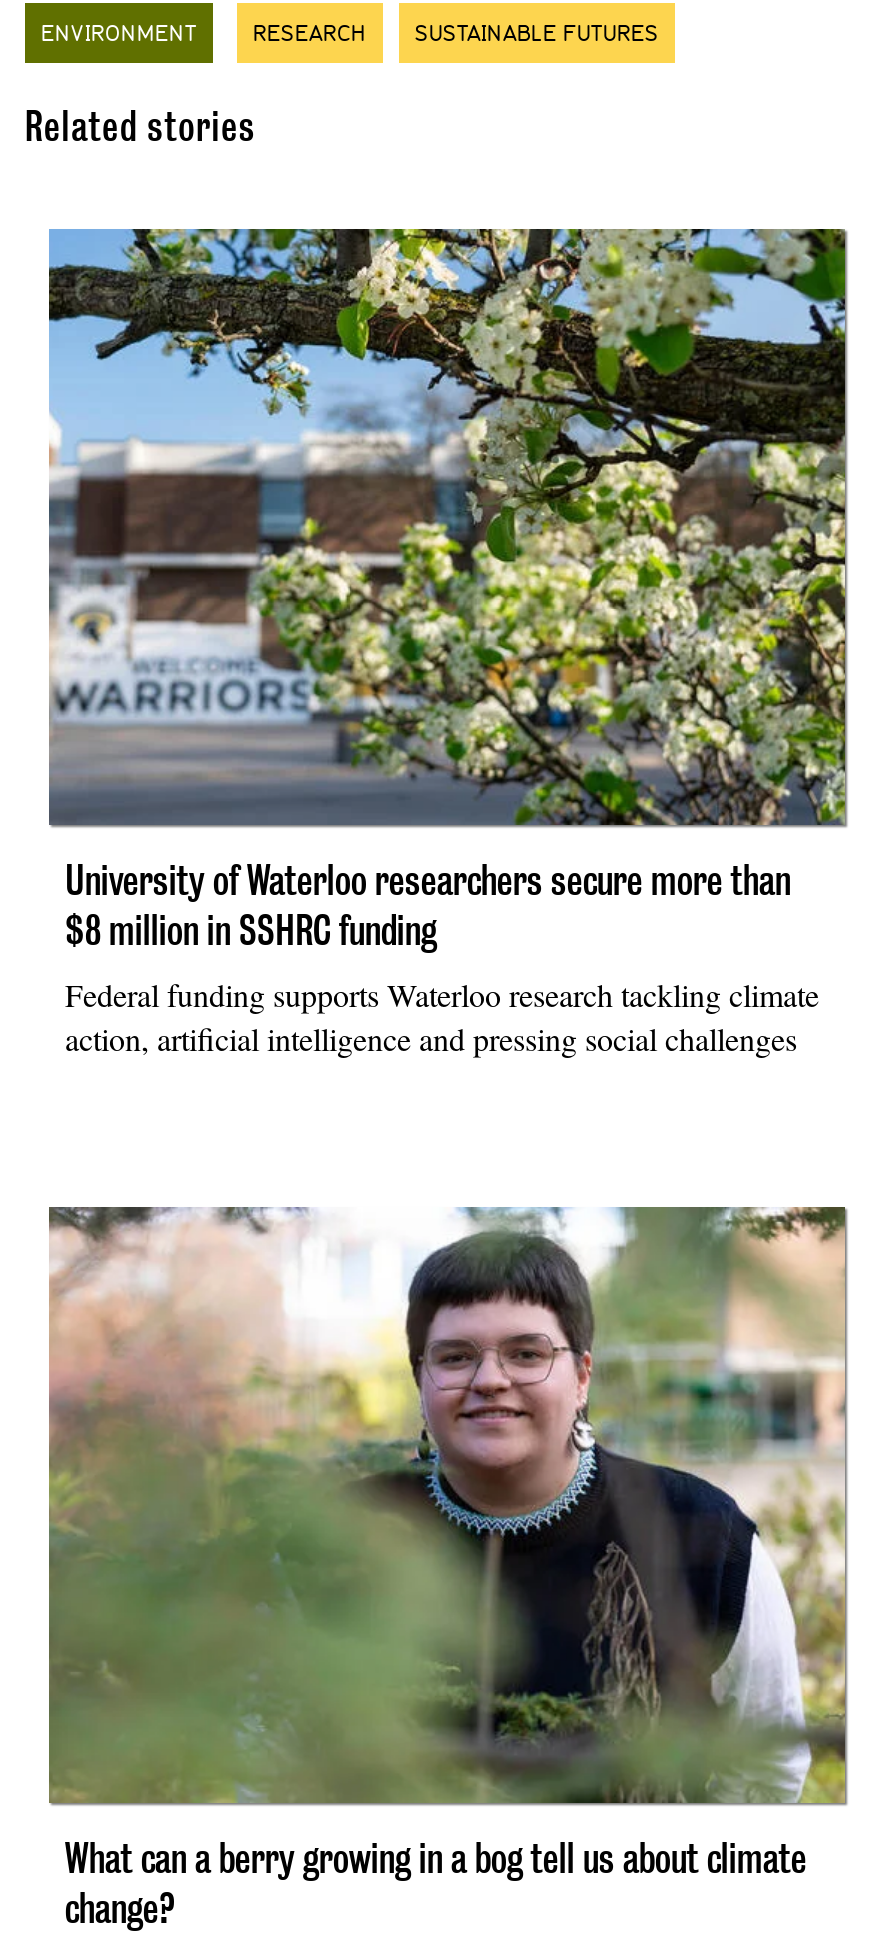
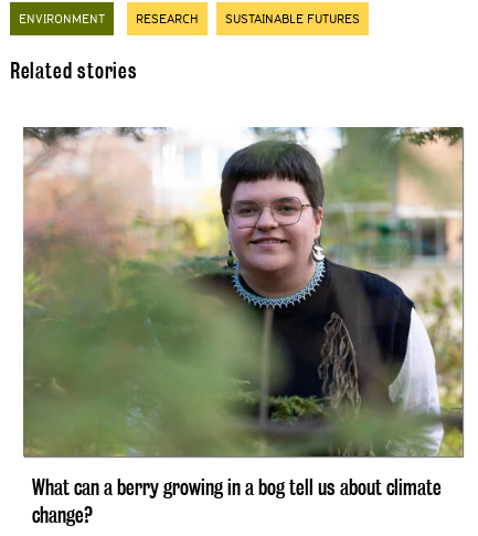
- [image]
- University of Waterloo researchers secure more than
- $8 million in SSHRC funding
- Federal funding supports Waterloo research tackling climate
- action, artificial intelligence and pressing social challenges
